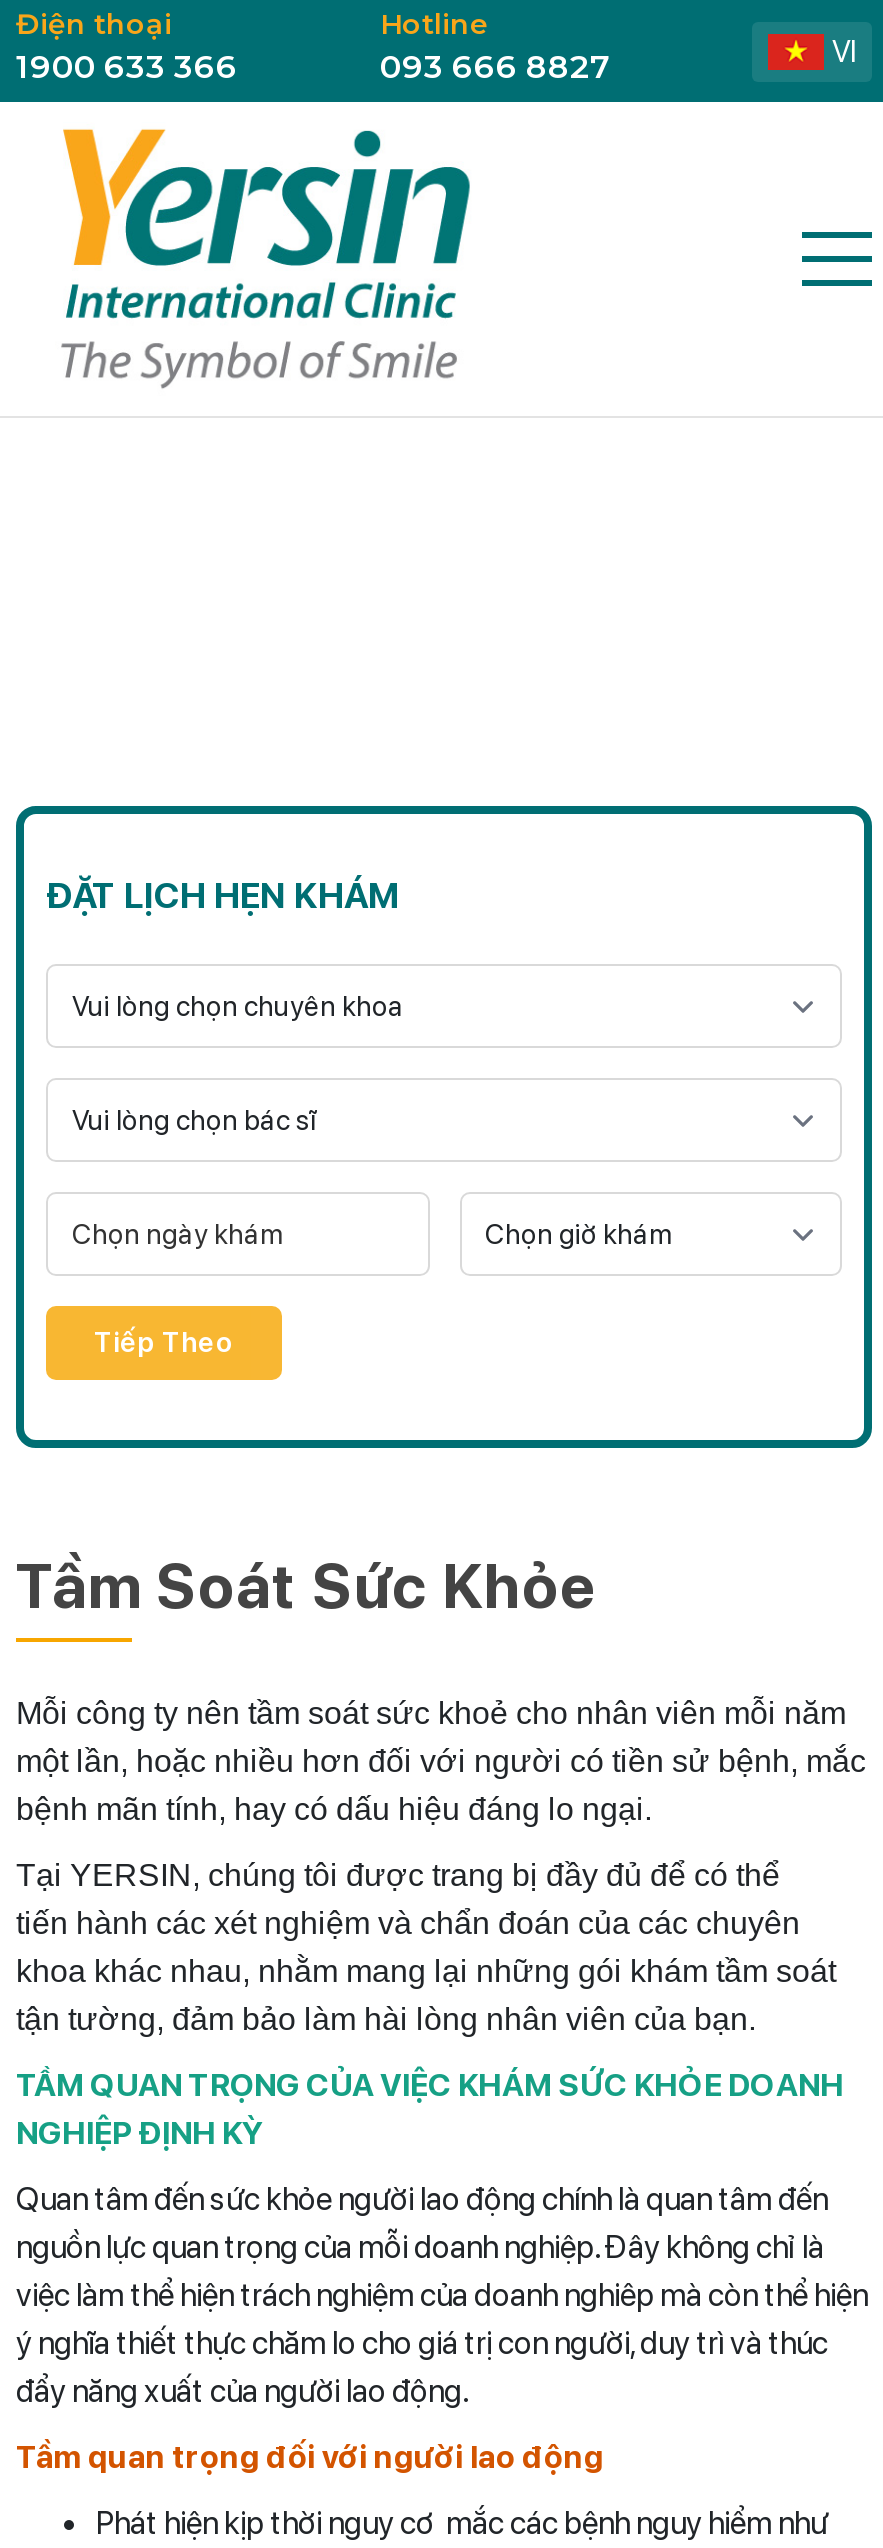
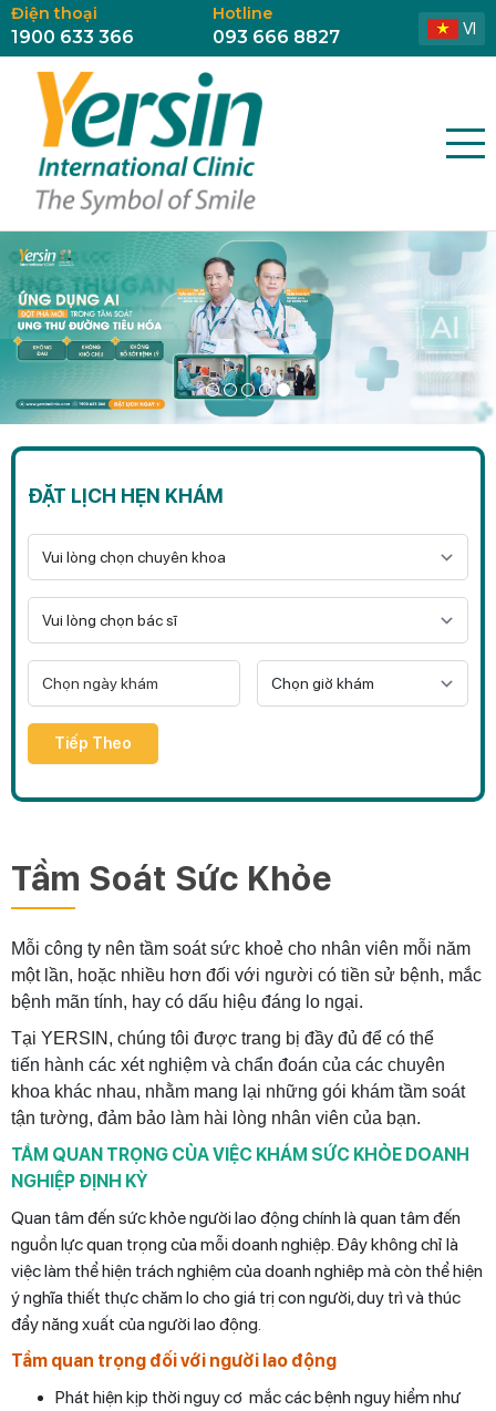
+ [image]
